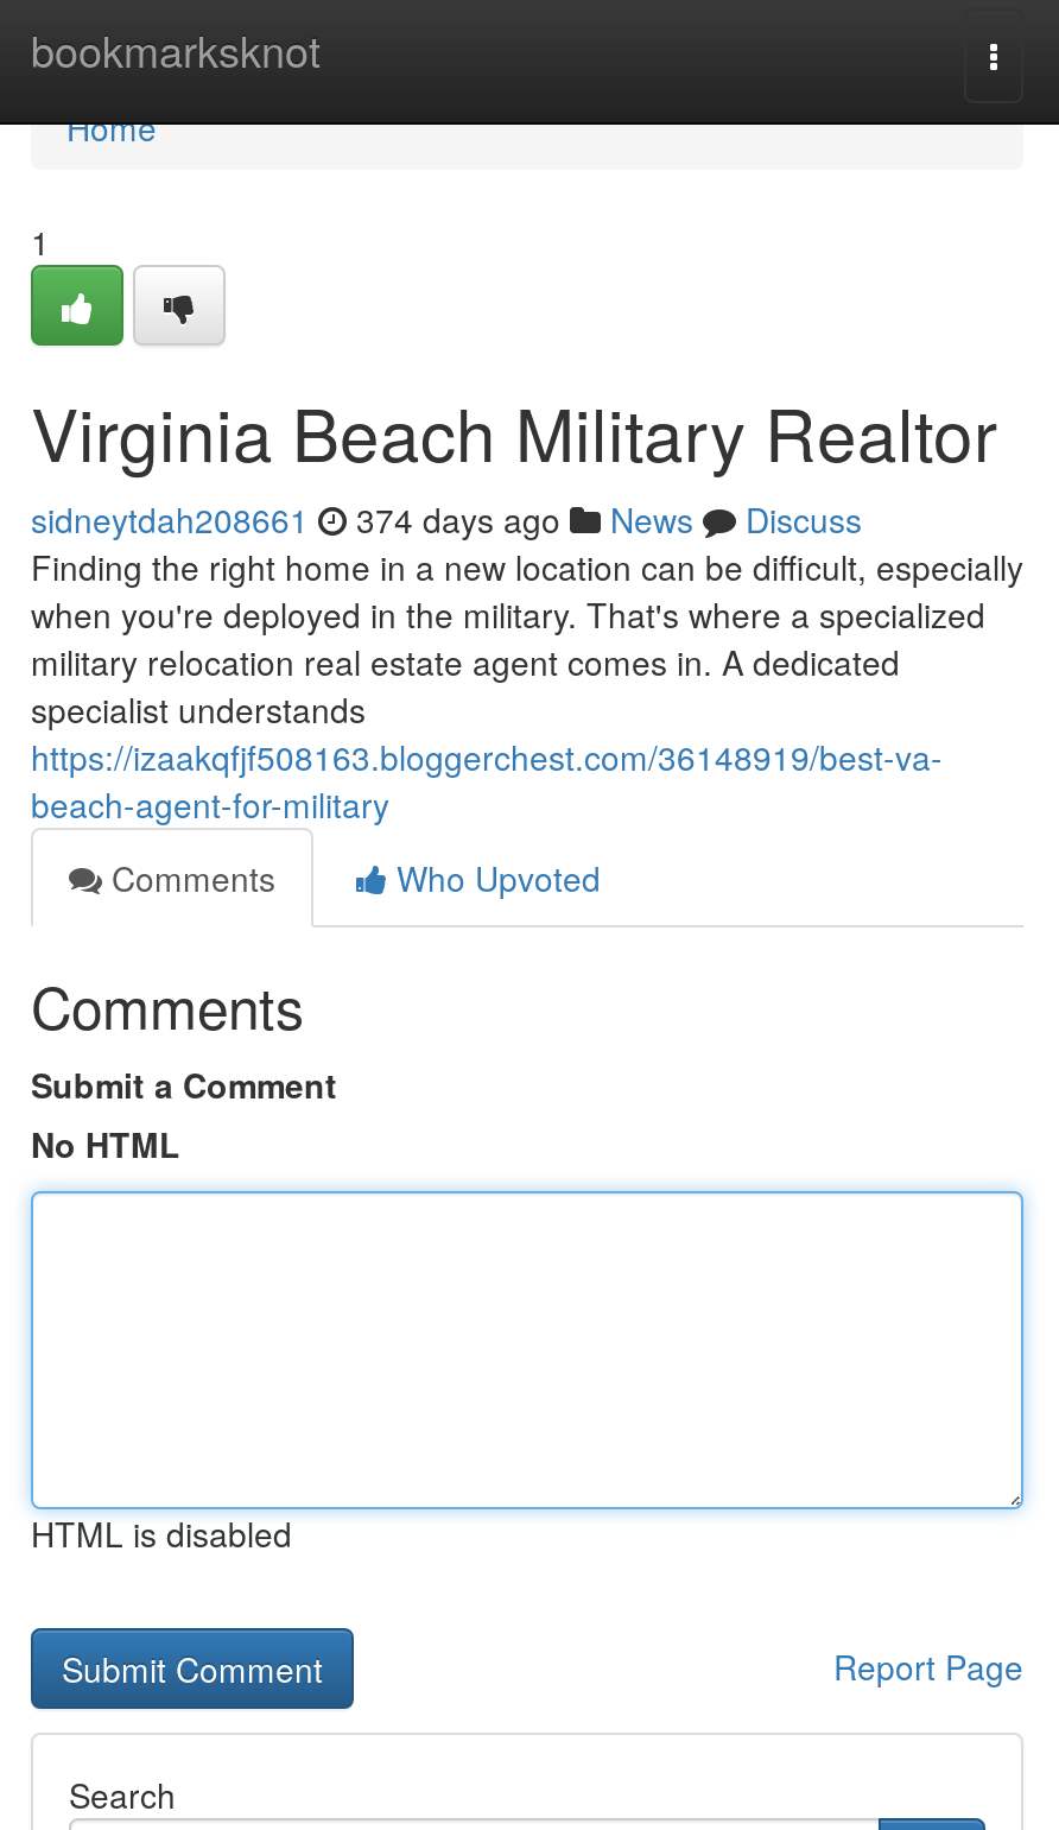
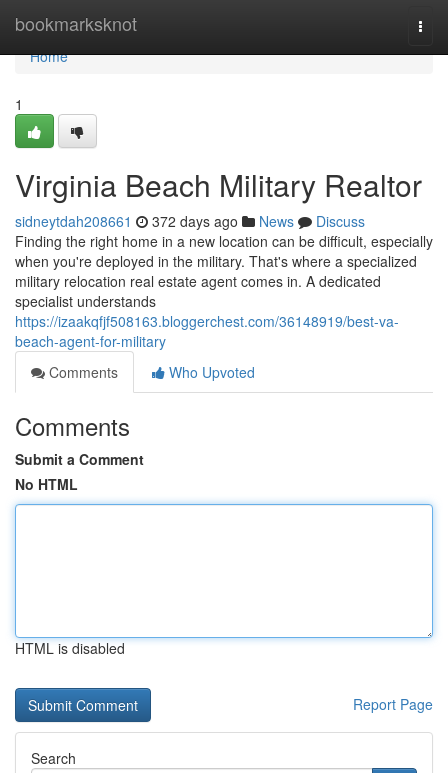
- sidneytdah208661 374 days ago News Discuss
+ sidneytdah208661 372 days ago News Discuss
